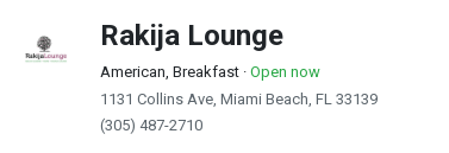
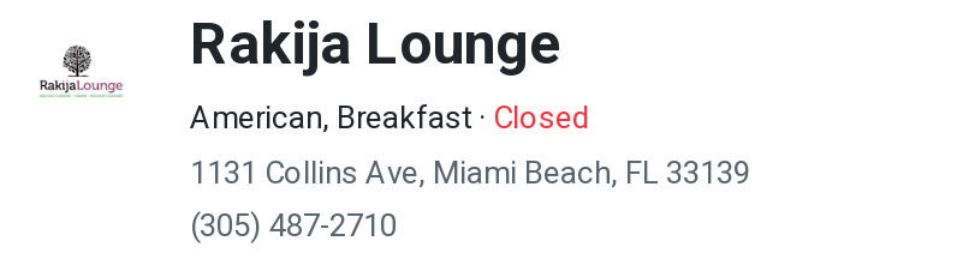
- American, Breakfast · Open now
+ American, Breakfast · Closed
